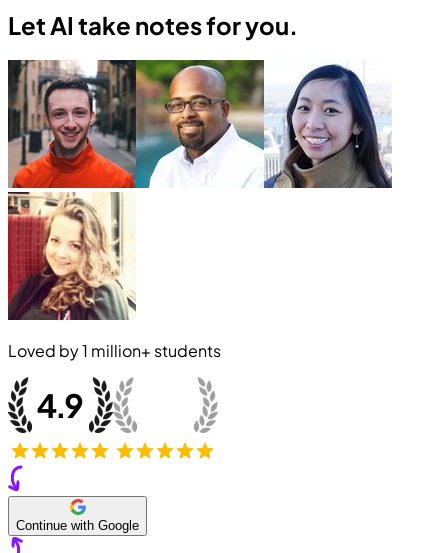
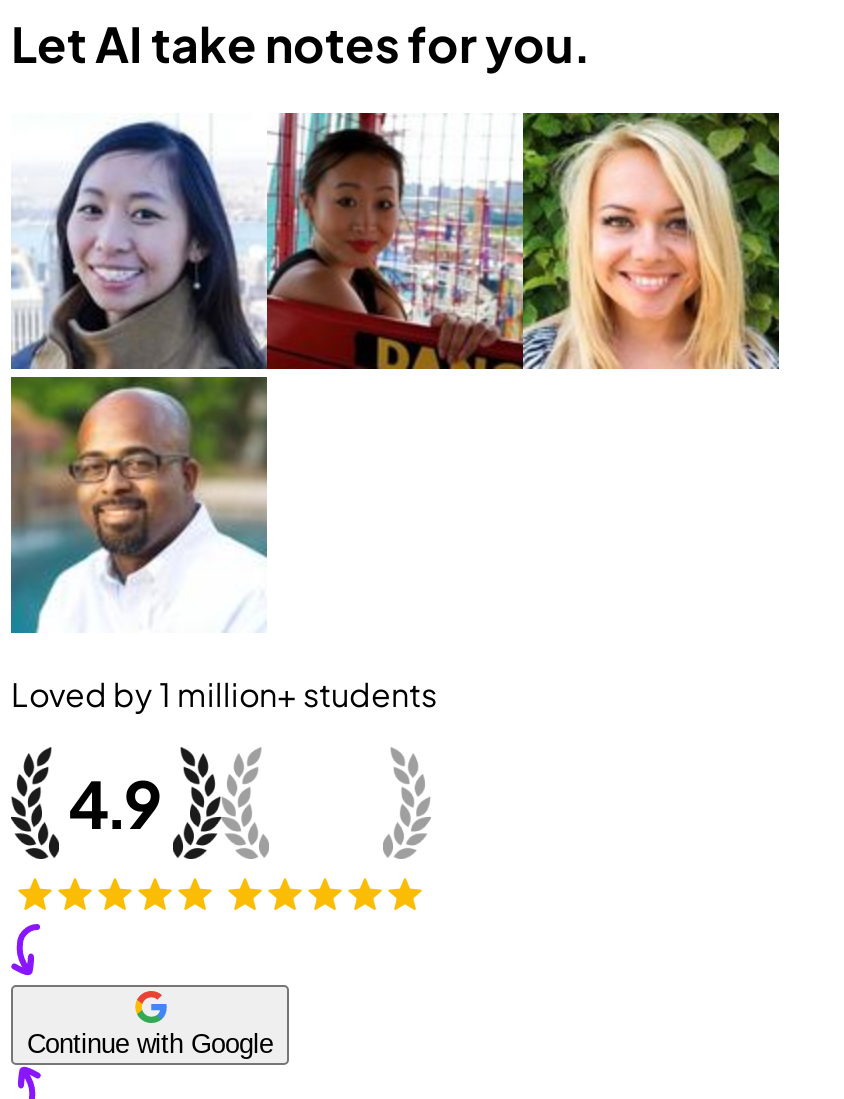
- [image]
+ [image]
